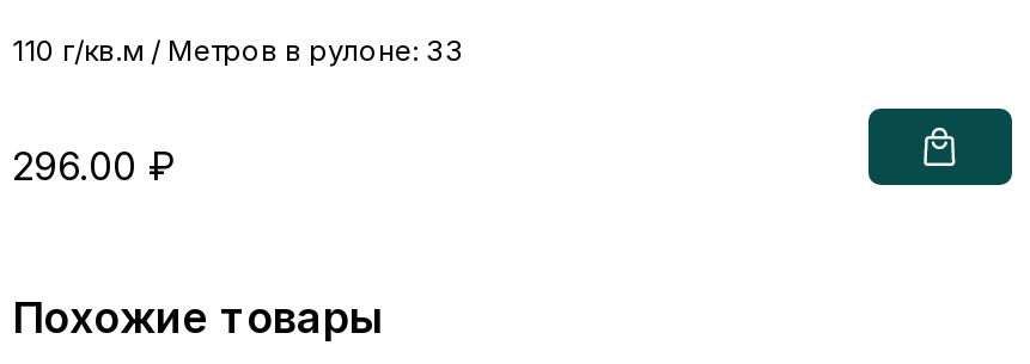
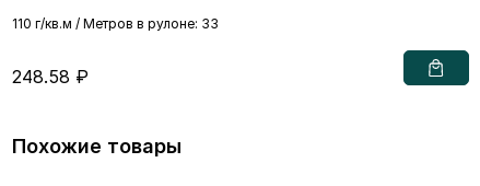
- 296.00 ₽
+ 248.58 ₽
